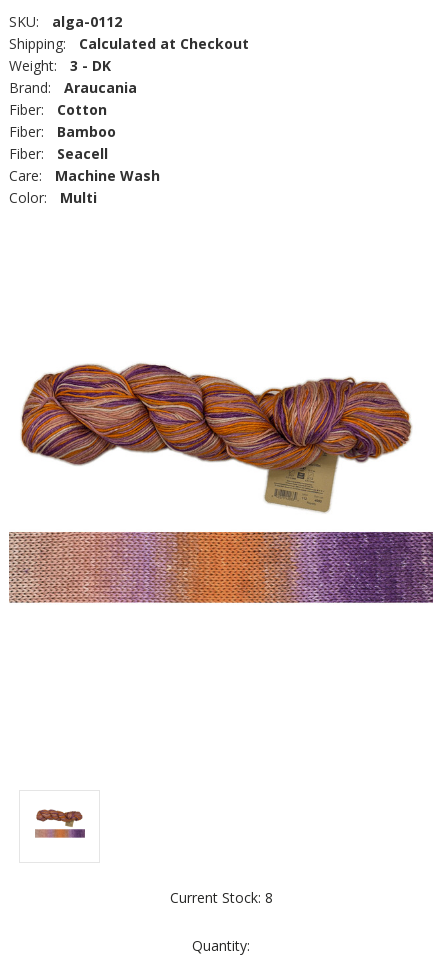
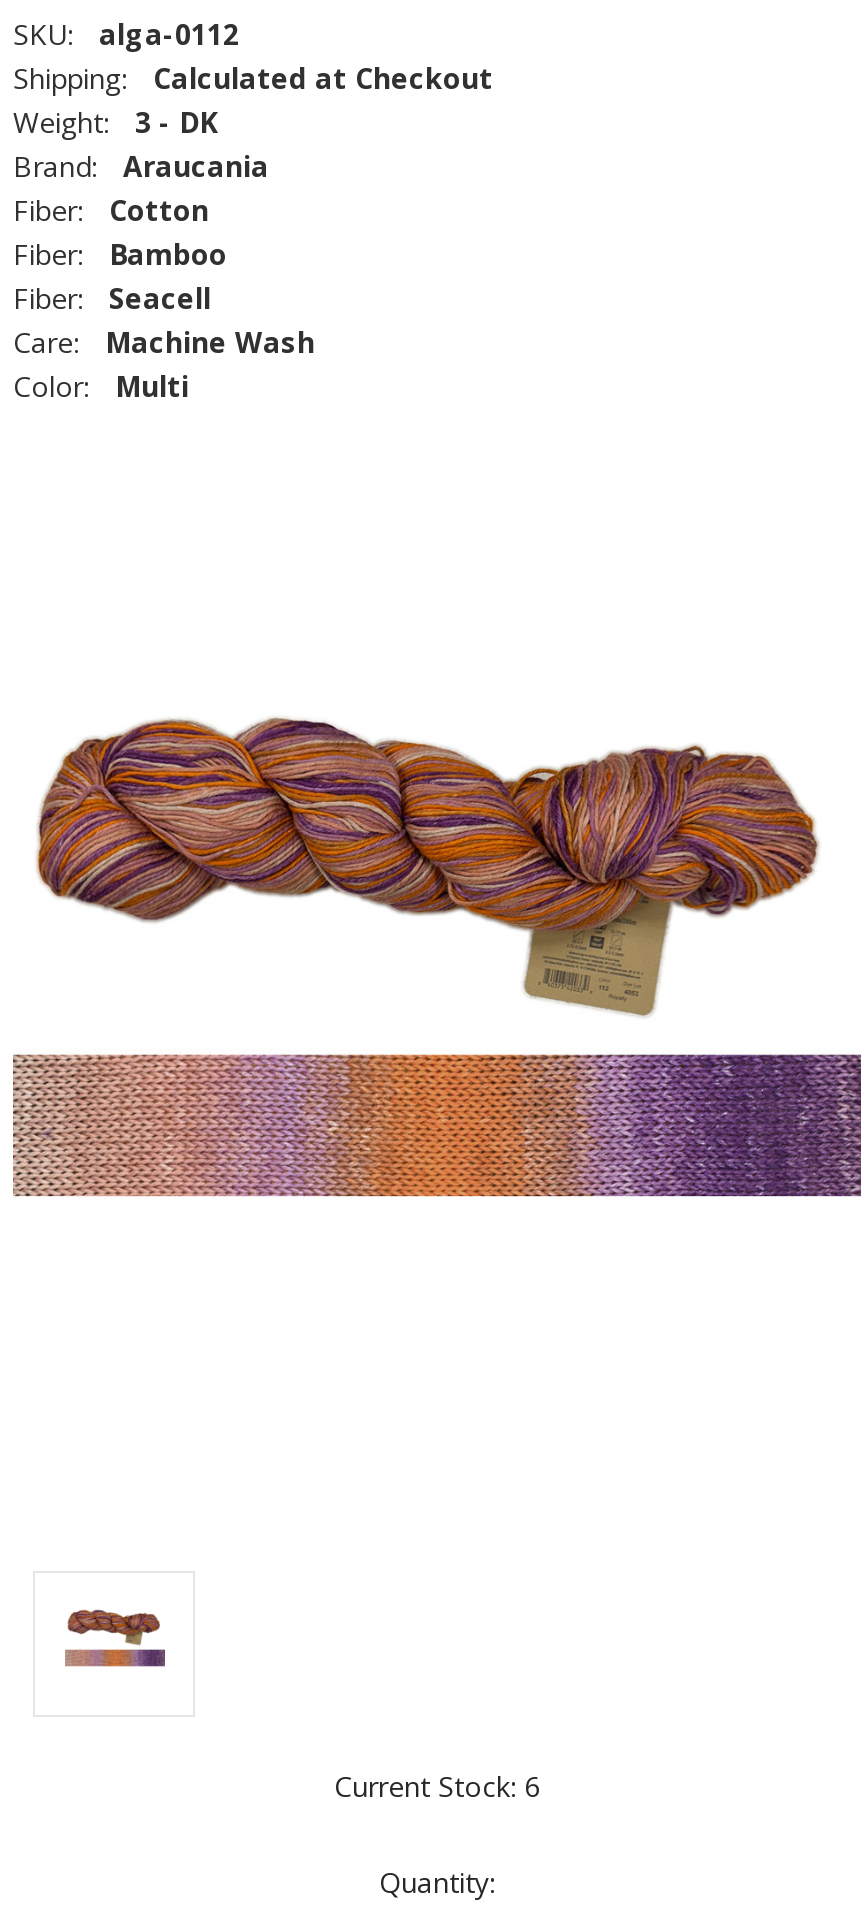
- Current Stock: 8
+ Current Stock: 6
